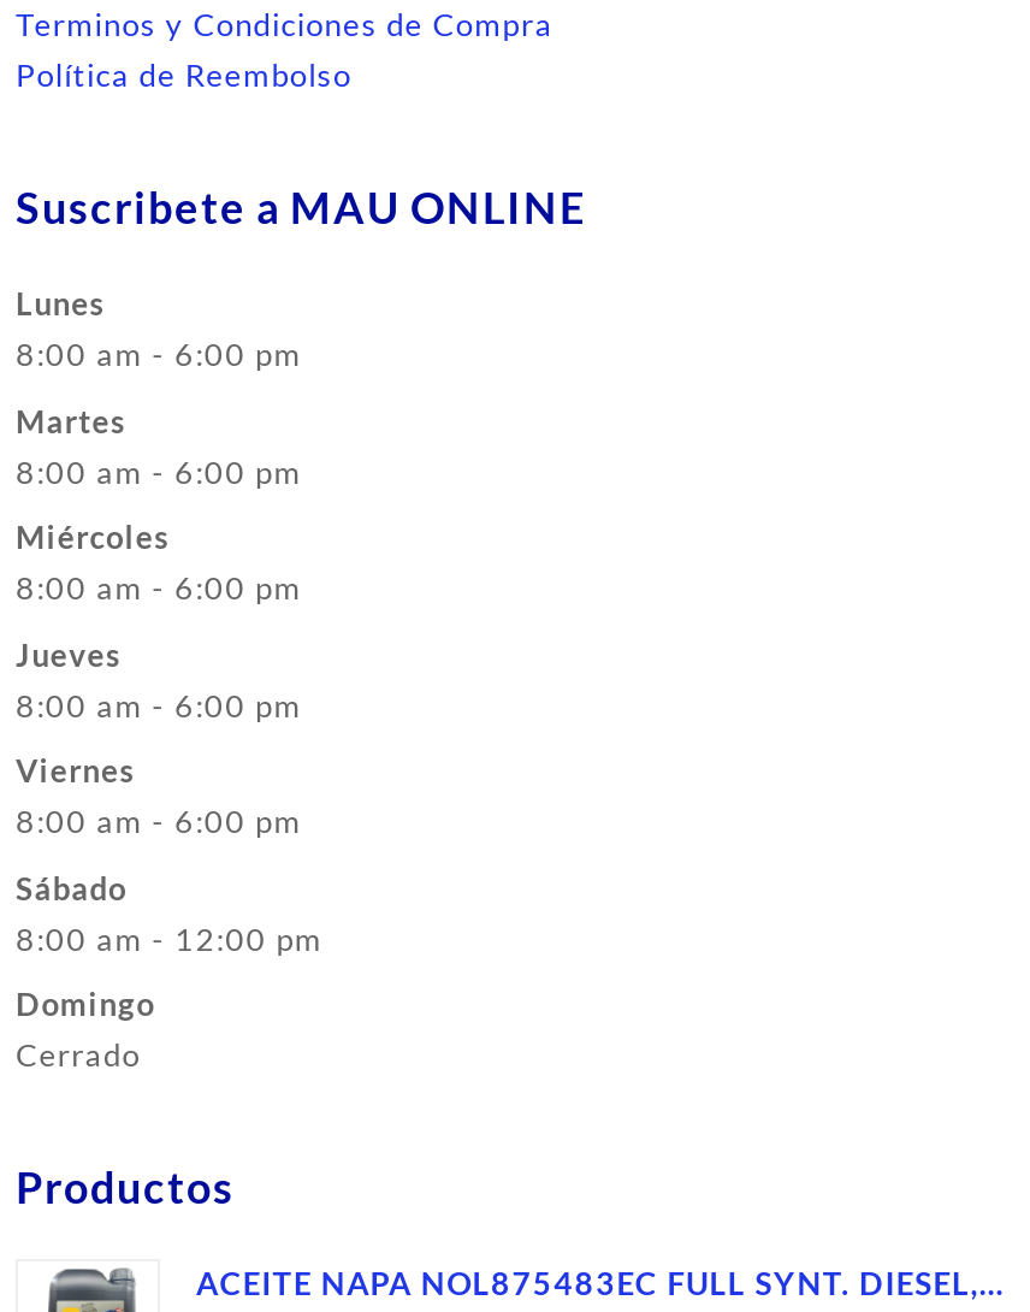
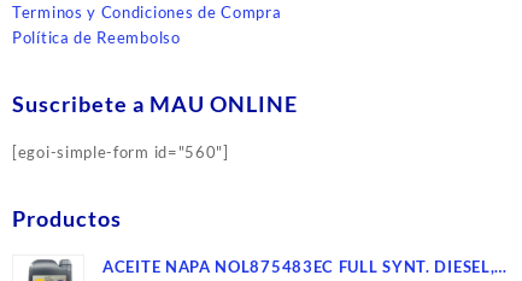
- Lunes
- 8:00 am - 6:00 pm
- Martes
- 8:00 am - 6:00 pm
- Miércoles
- 8:00 am - 6:00 pm
- Jueves
- 8:00 am - 6:00 pm
- Viernes
- 8:00 am - 6:00 pm
- Sábado
- 8:00 am - 12:00 pm
- Domingo
- Cerrado
+ [egoi-simple-form id="560"]
